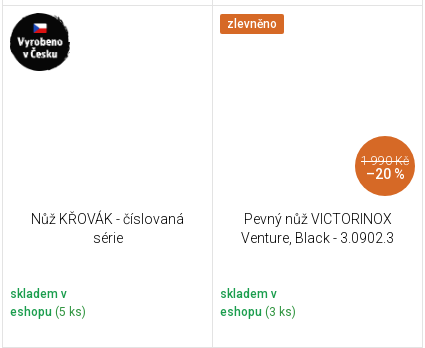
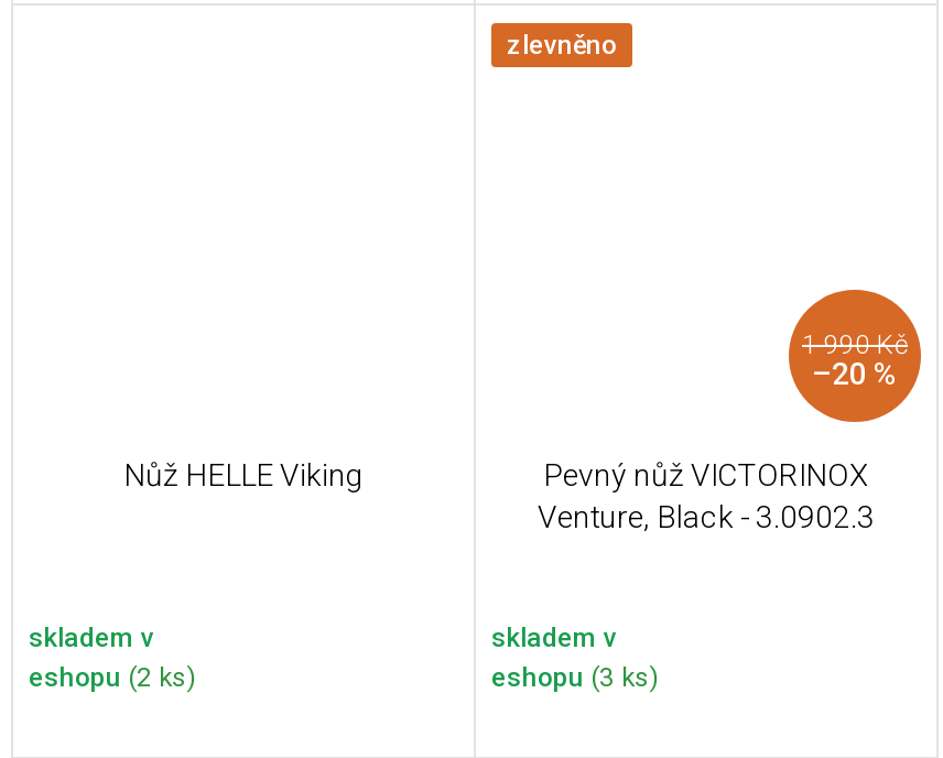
- [image]

- Nůž KŘOVÁK - číslovaná
- série
+ Nůž HELLE Viking

- eshopu (5 ks)
+ eshopu (2 ks)
